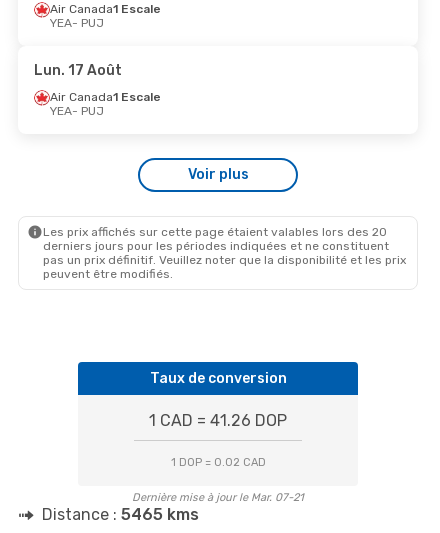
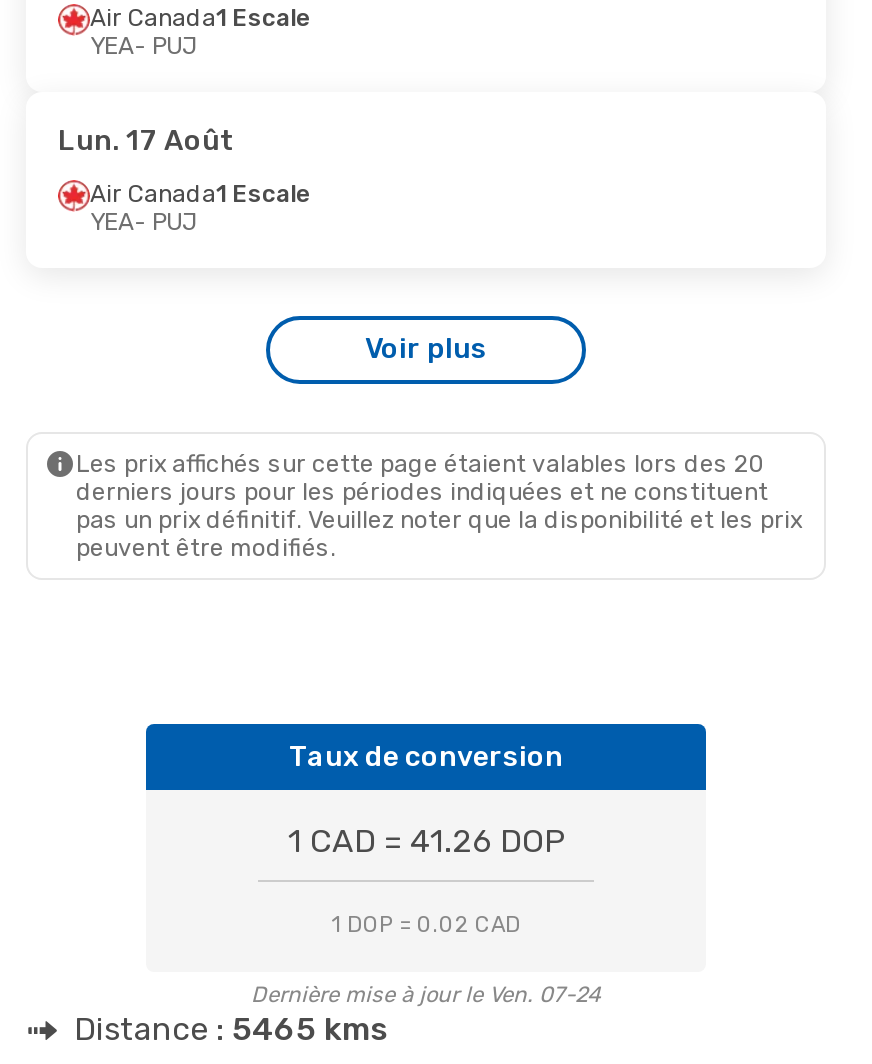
- Dernière mise à jour le Mar. 07-21
+ Dernière mise à jour le Ven. 07-24
